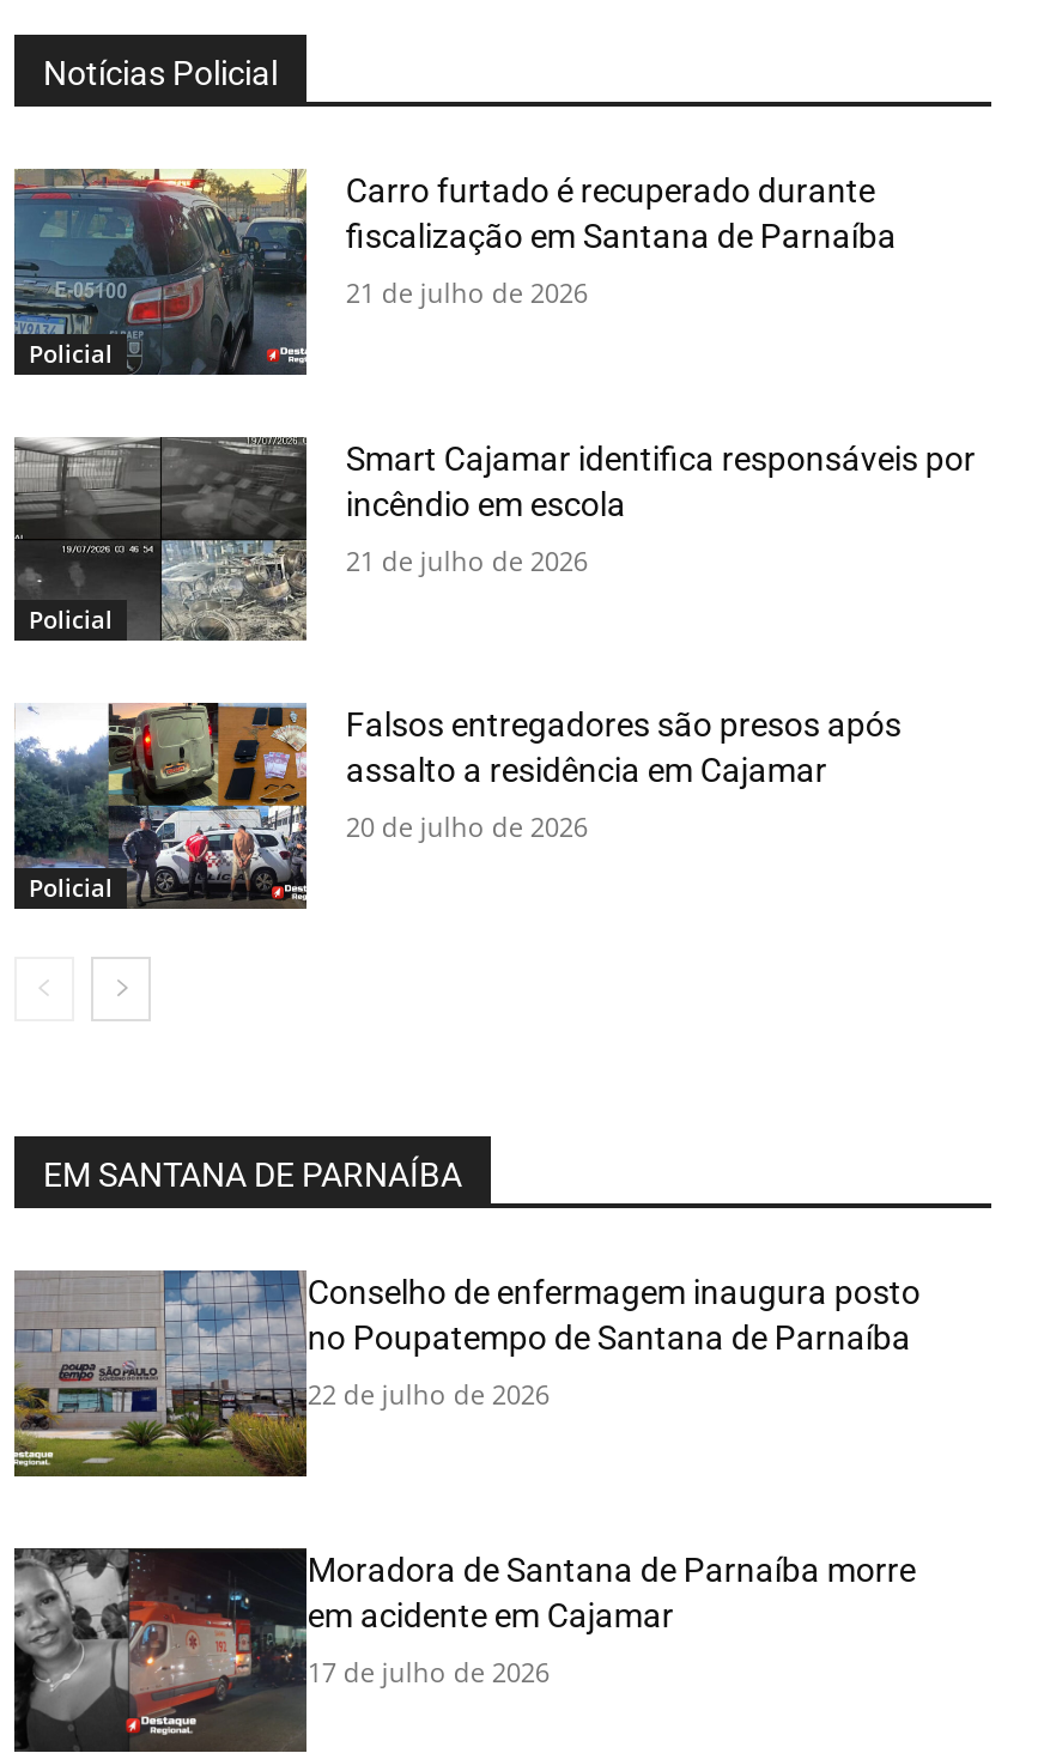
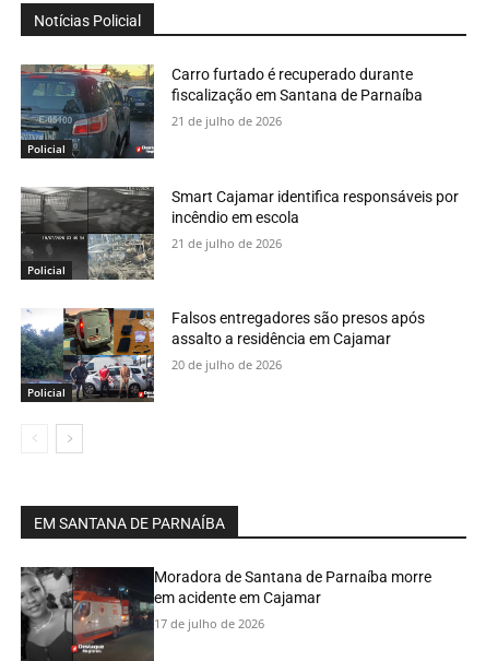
- [image]
- Conselho de enfermagem inaugura posto
- no Poupatempo de Santana de Parnaíba
- 22 de julho de 2026
